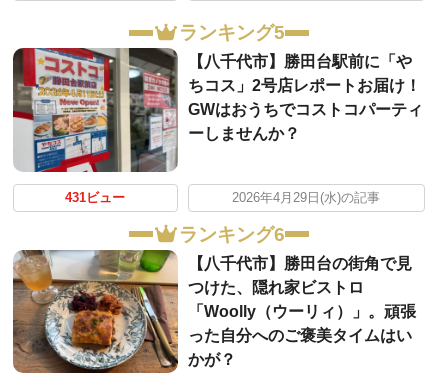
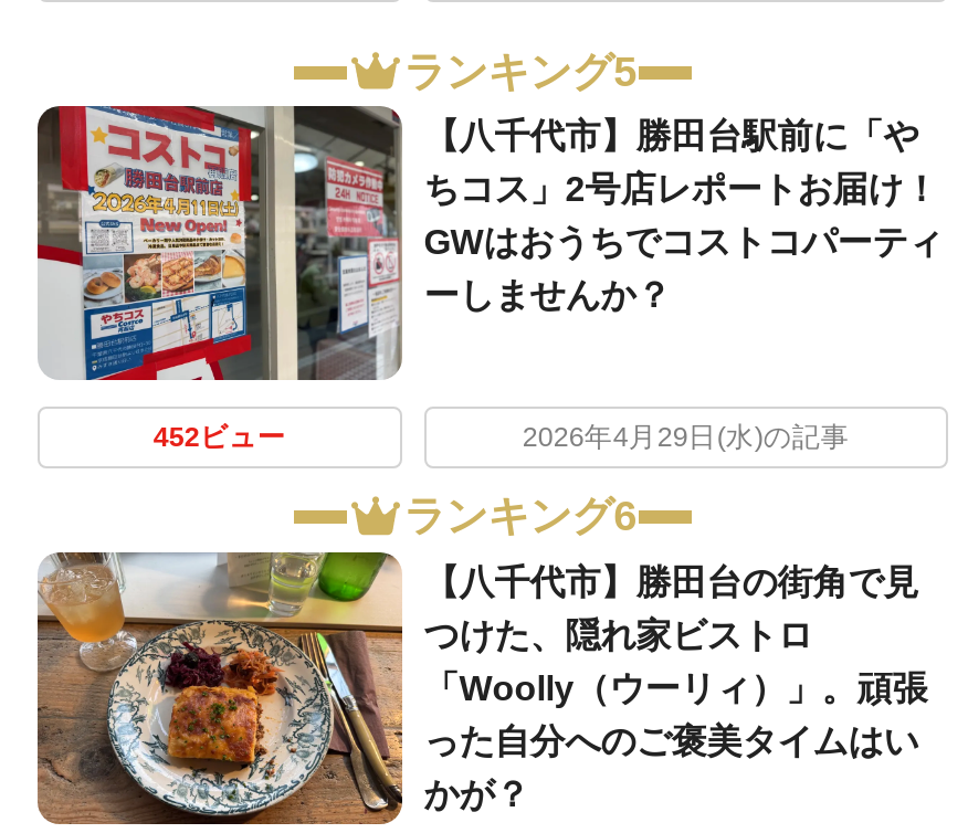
- 431ビュー
+ 452ビュー
